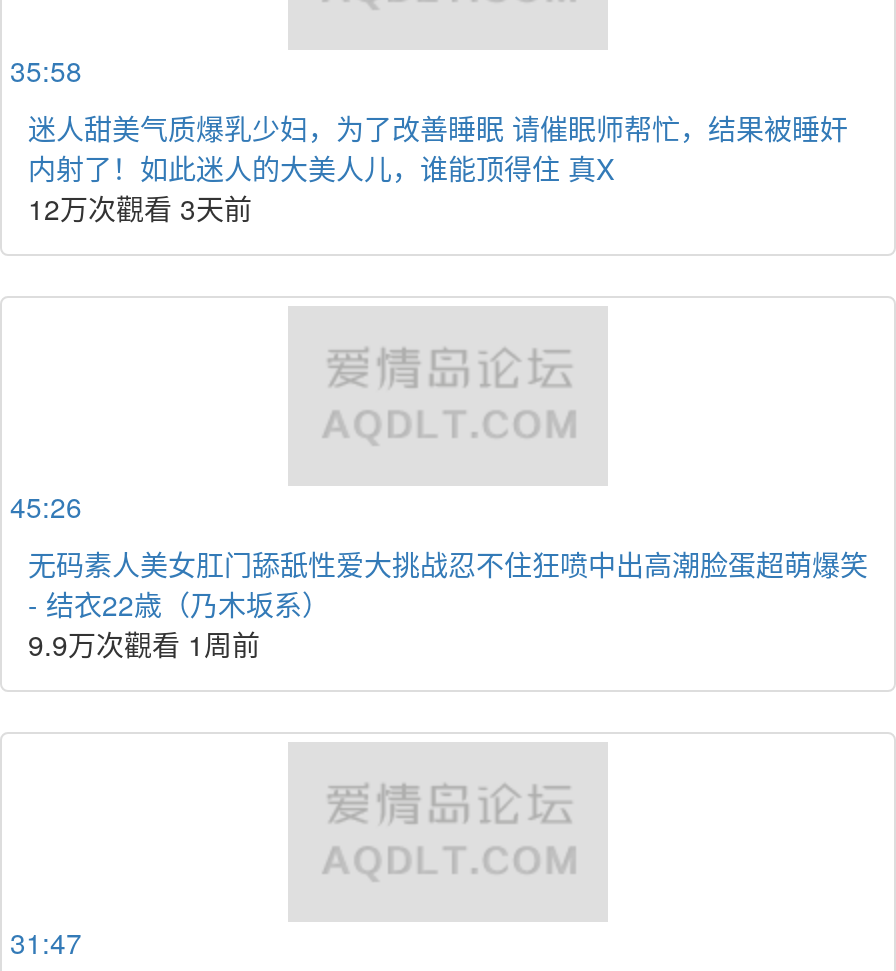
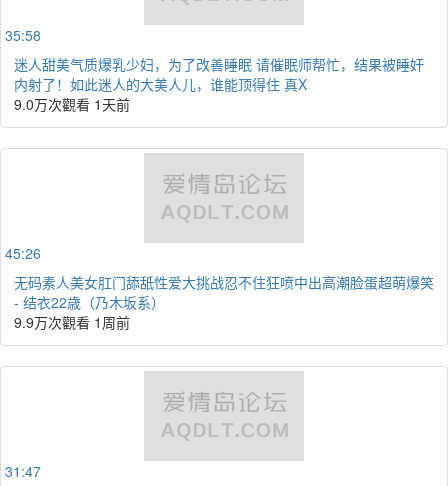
- 12万次觀看 3天前
+ 9.0万次觀看 1天前
